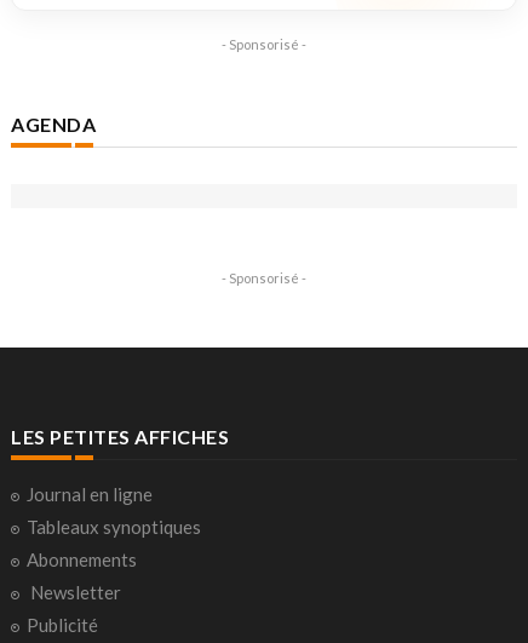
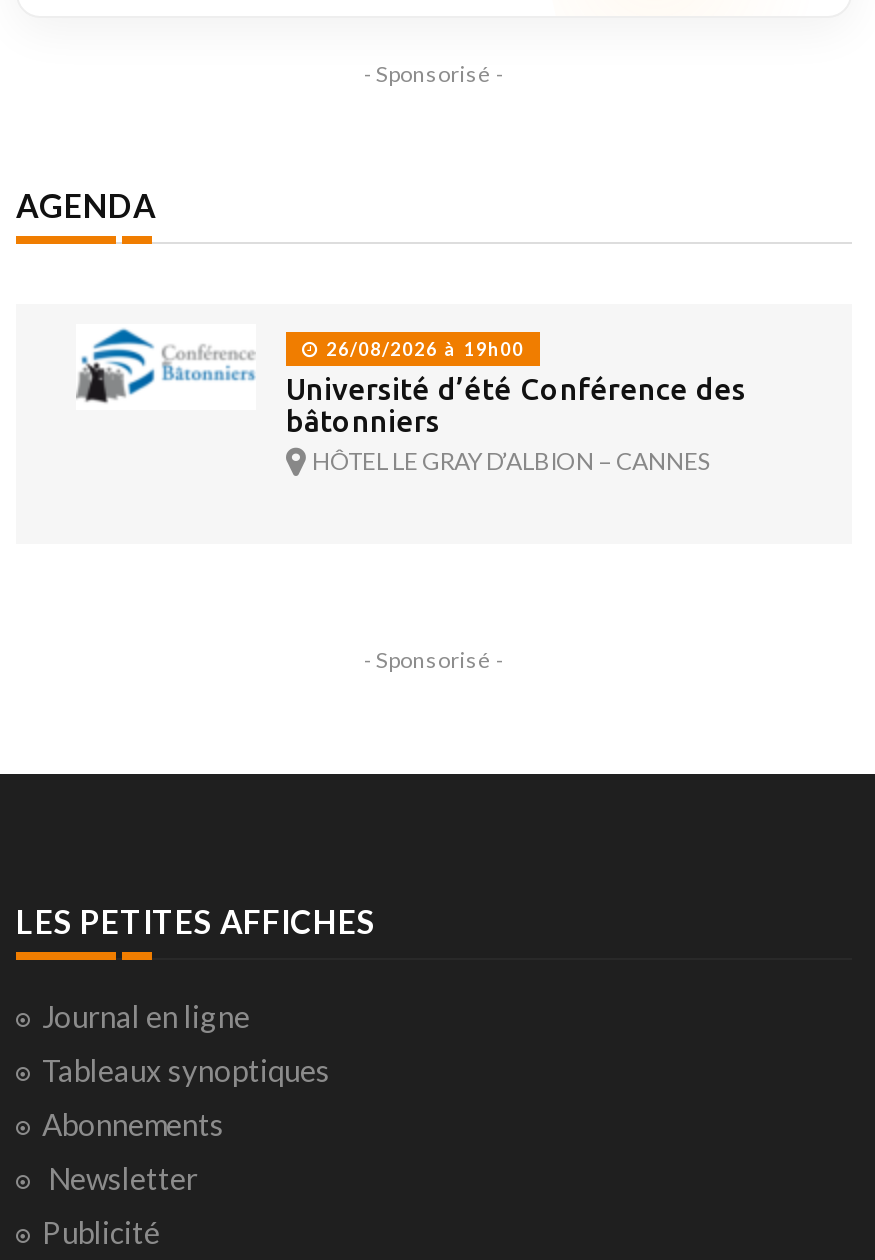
+ [image]
+ 26/08/2026 à 19h00
+ Université d’été Conférence des
+ bâtonniers
+ HÔTEL LE GRAY D’ALBION – CANNES
